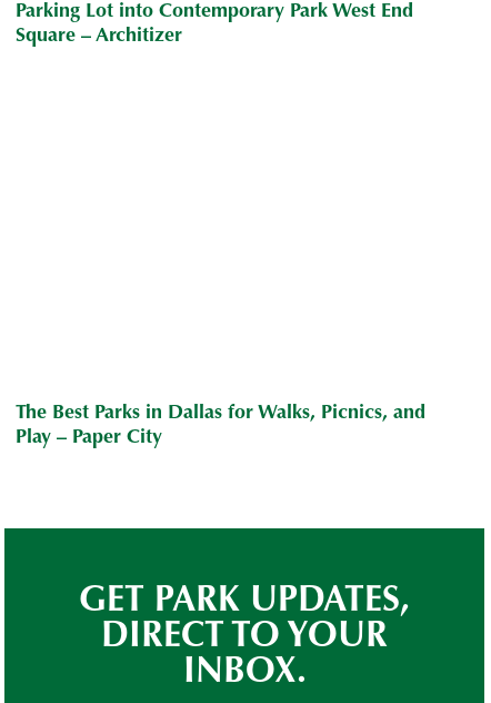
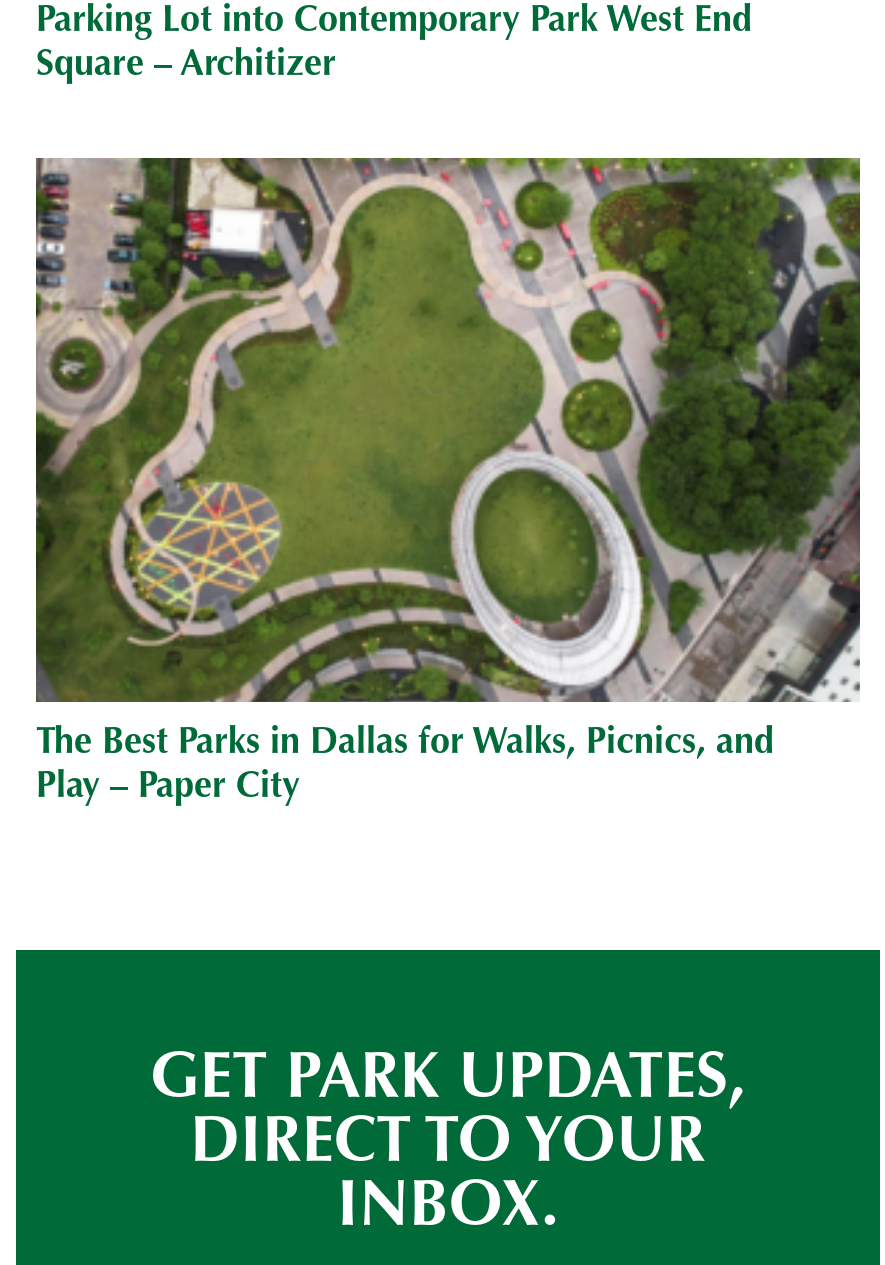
+ [image]
